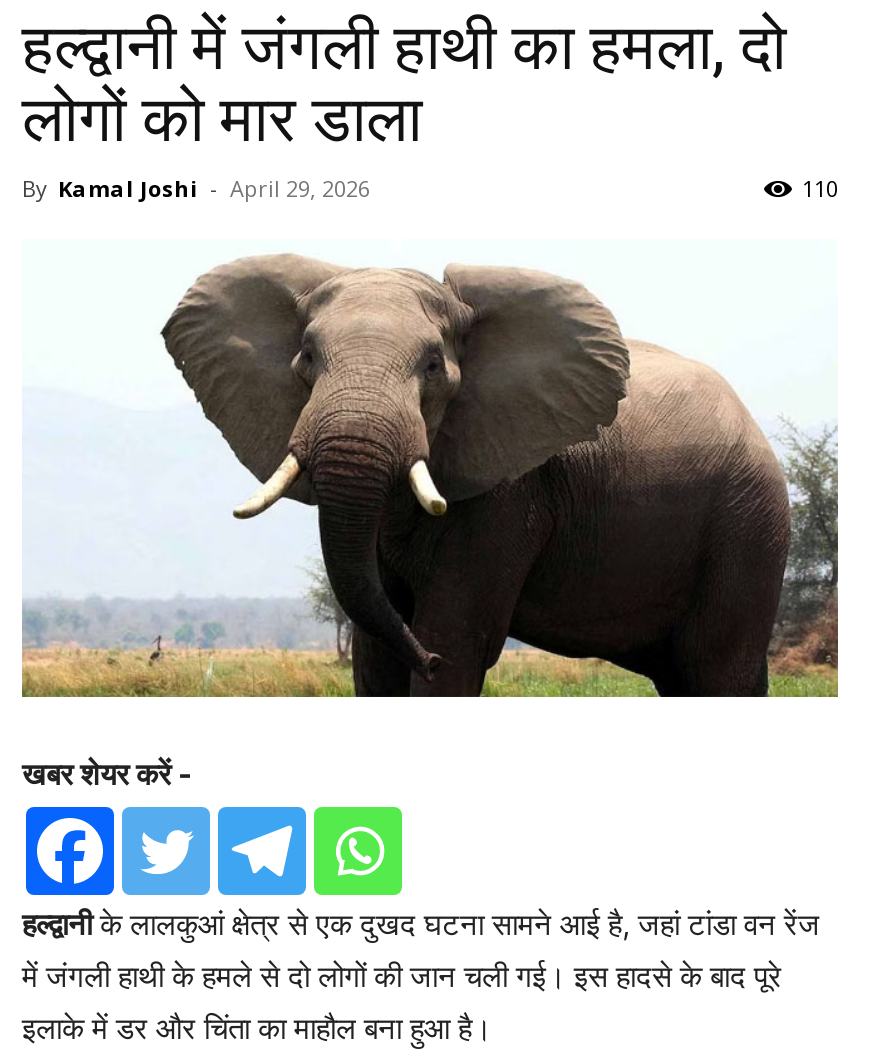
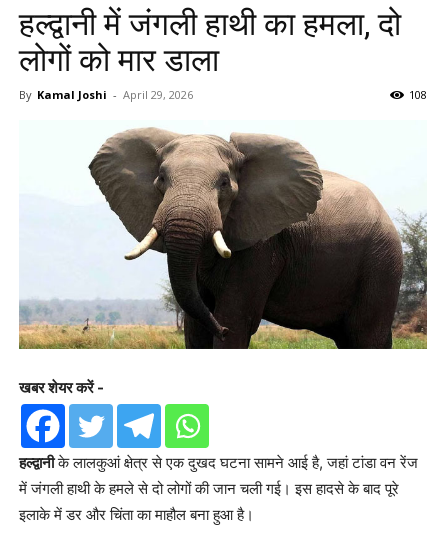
- 110
+ 108
